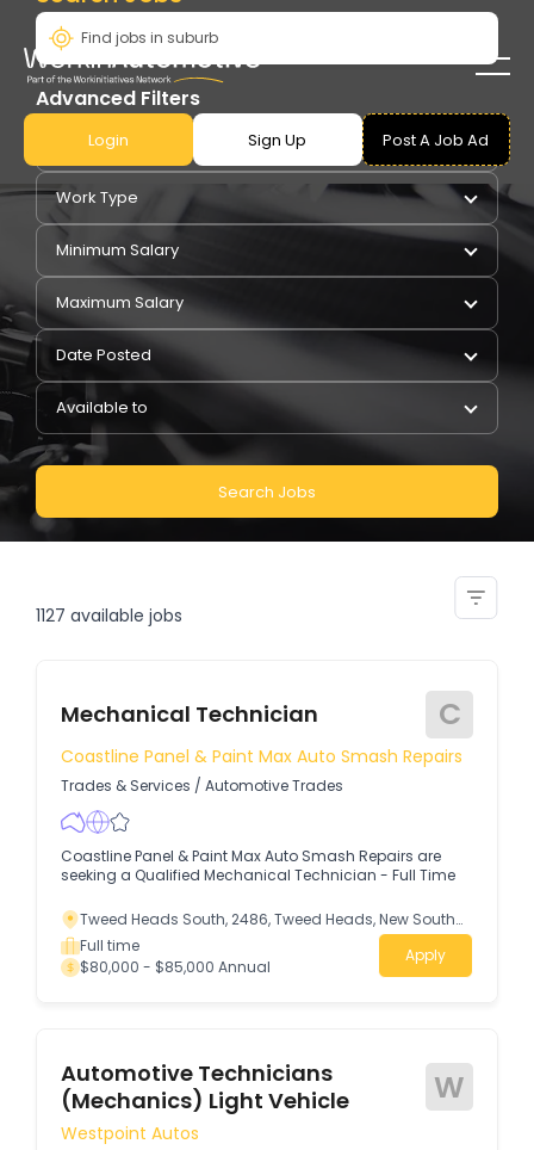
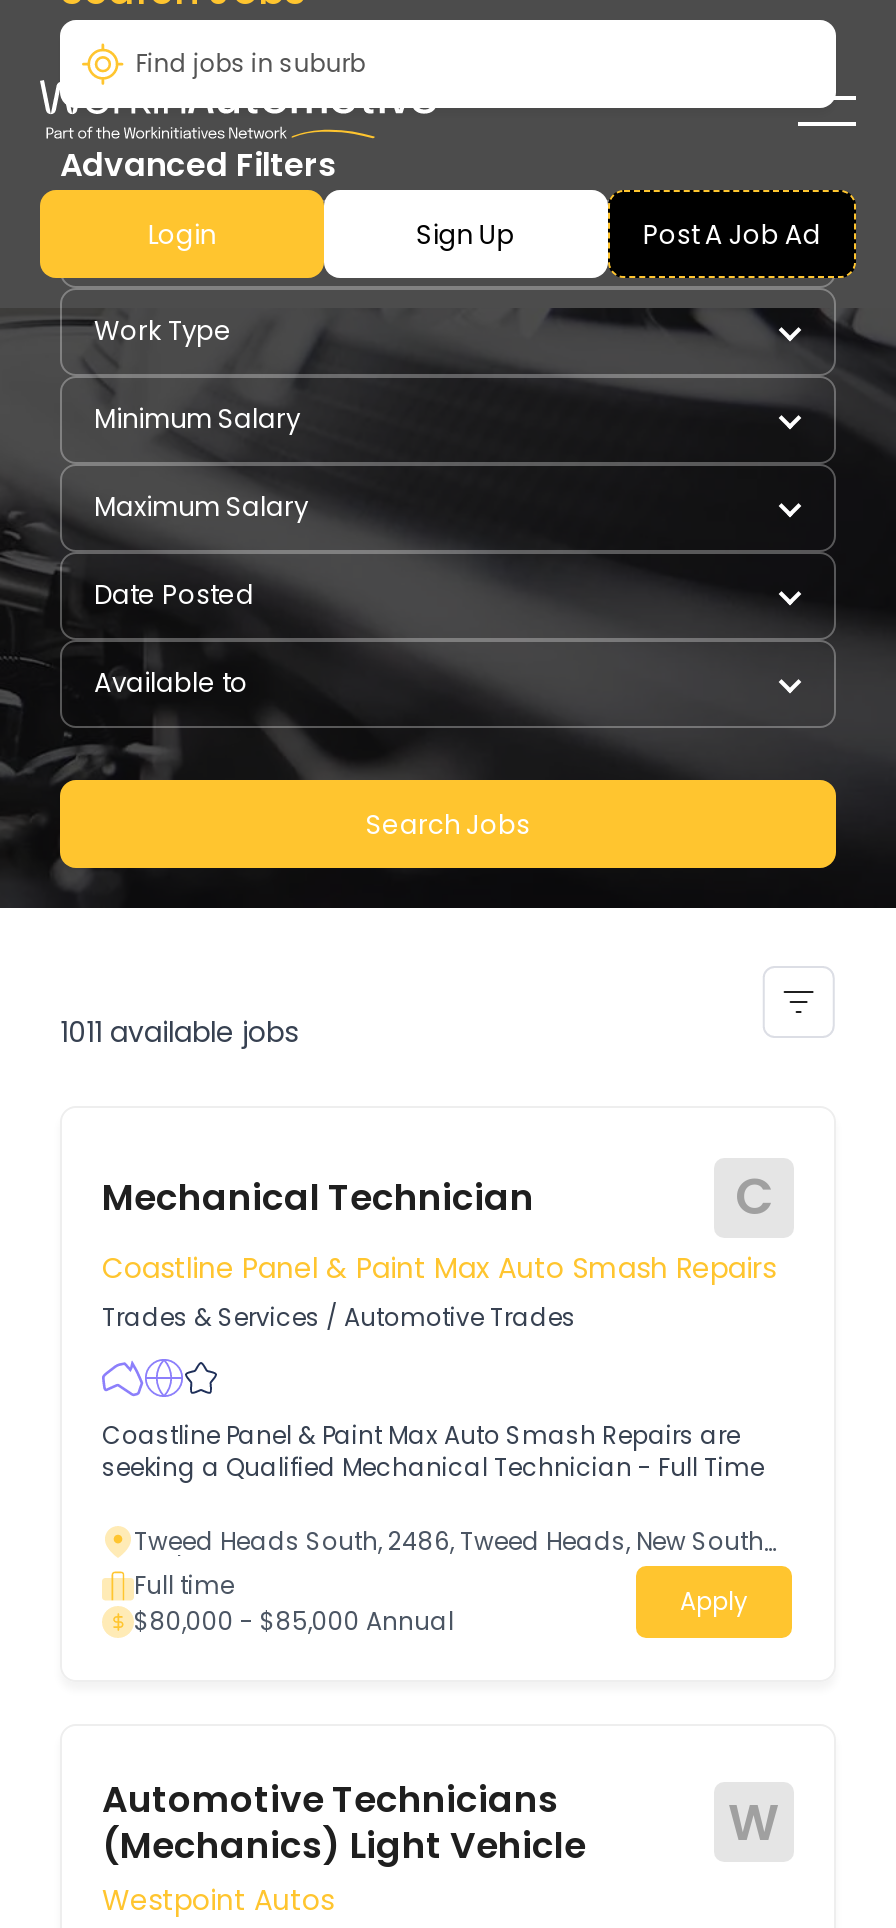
- 1127 available jobs
+ 1011 available jobs
